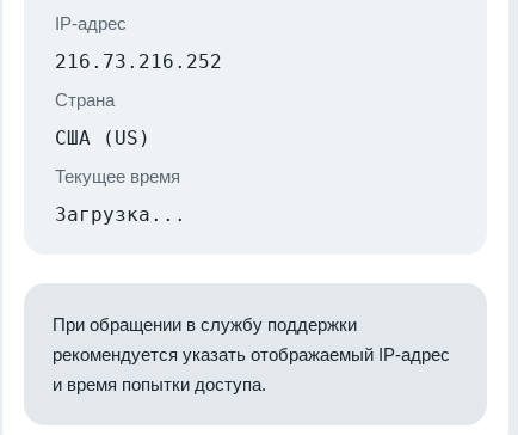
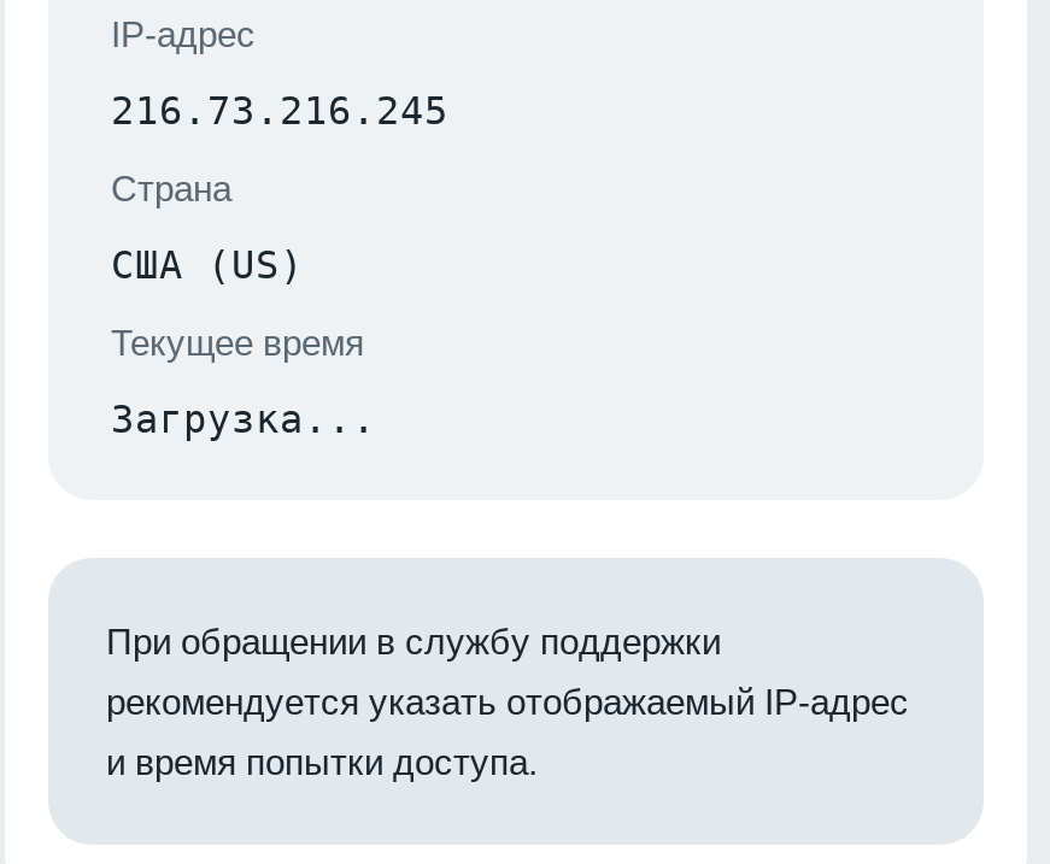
- 216.73.216.252
+ 216.73.216.245
